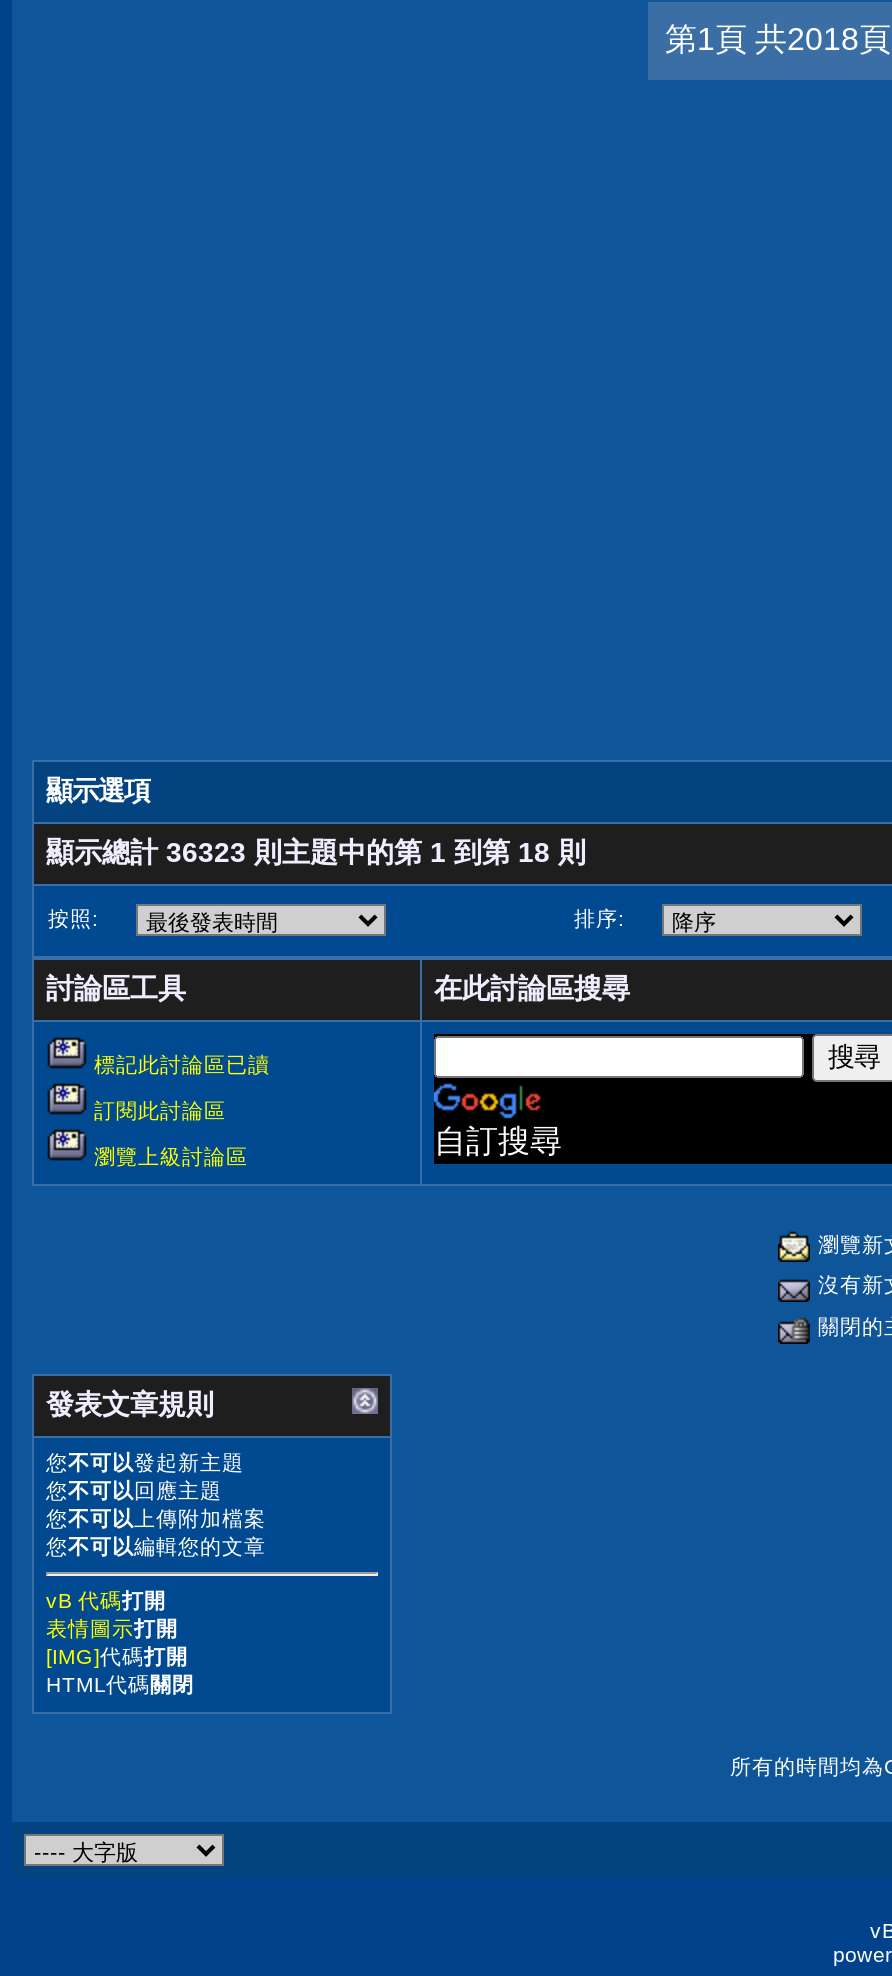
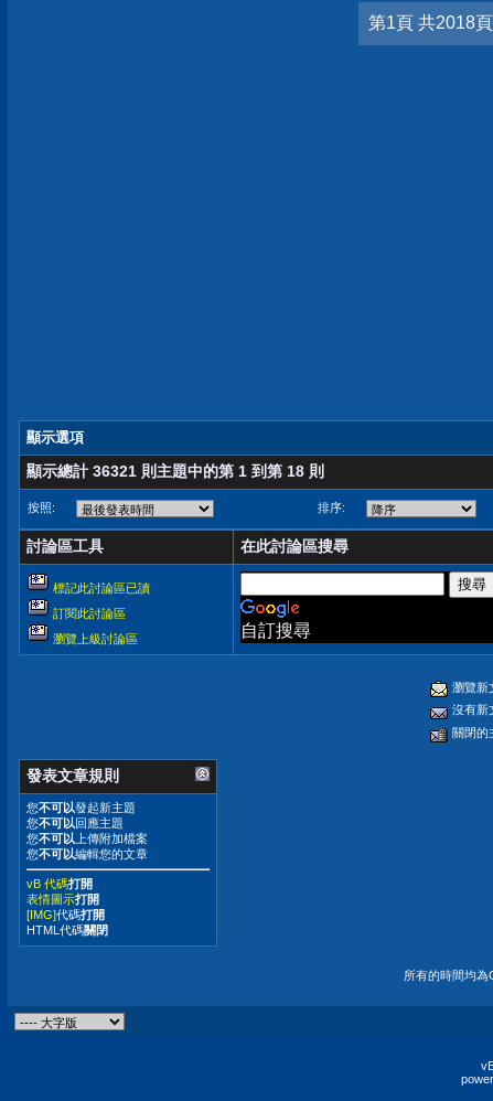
- 顯示總計 36323 則主題中的第 1 到第 18 則
+ 顯示總計 36321 則主題中的第 1 到第 18 則
